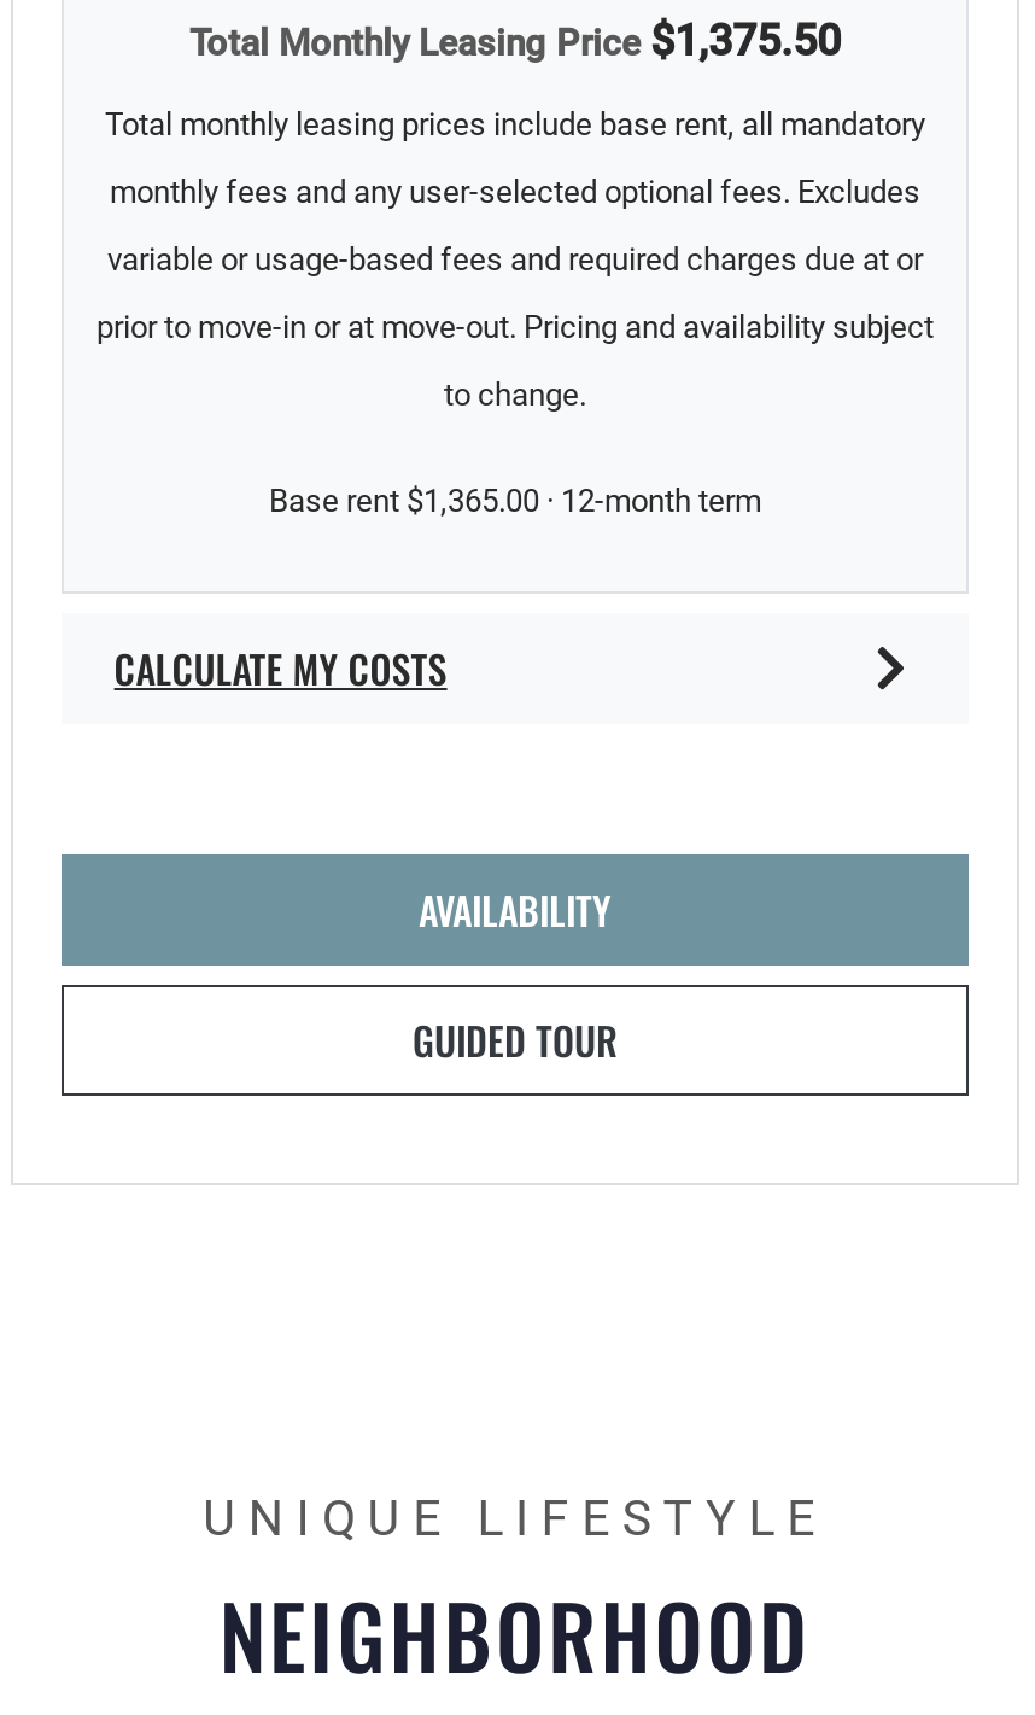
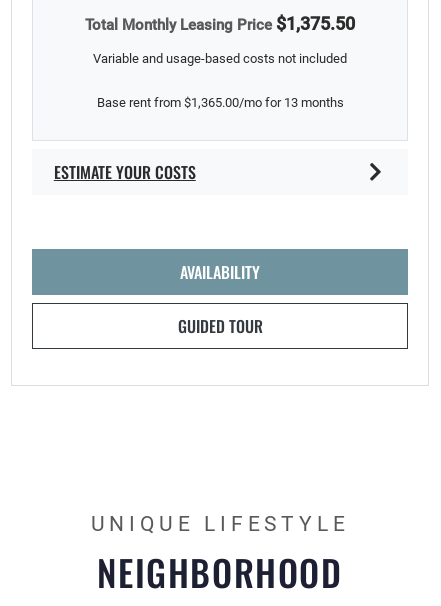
- Total monthly leasing prices include base rent, all mandatory
- monthly fees and any user-selected optional fees. Excludes
- variable or usage-based fees and required charges due at or
- prior to move-in or at move-out. Pricing and availability subject
- to change.
- Base rent $1,365.00 · 12-month term
- CALCULATE MY COSTS
+ Variable and usage-based costs not included
+ Base rent from $1,365.00/mo for 13 months
+ ESTIMATE YOUR COSTS
